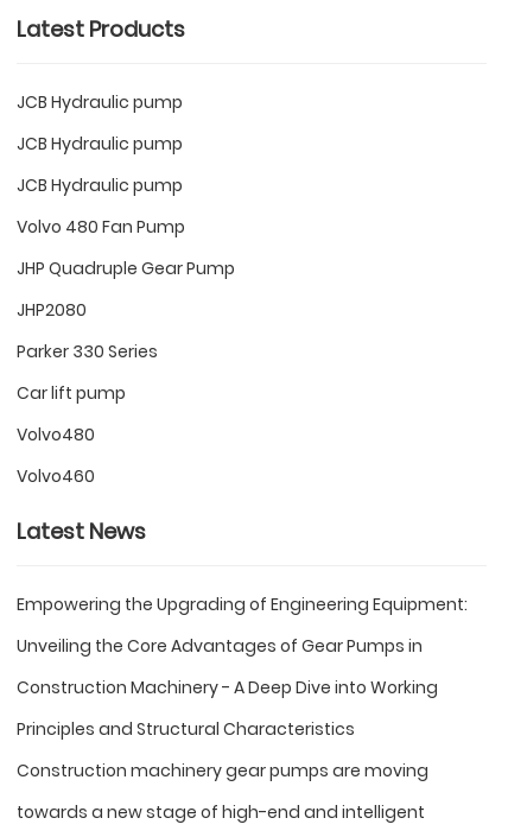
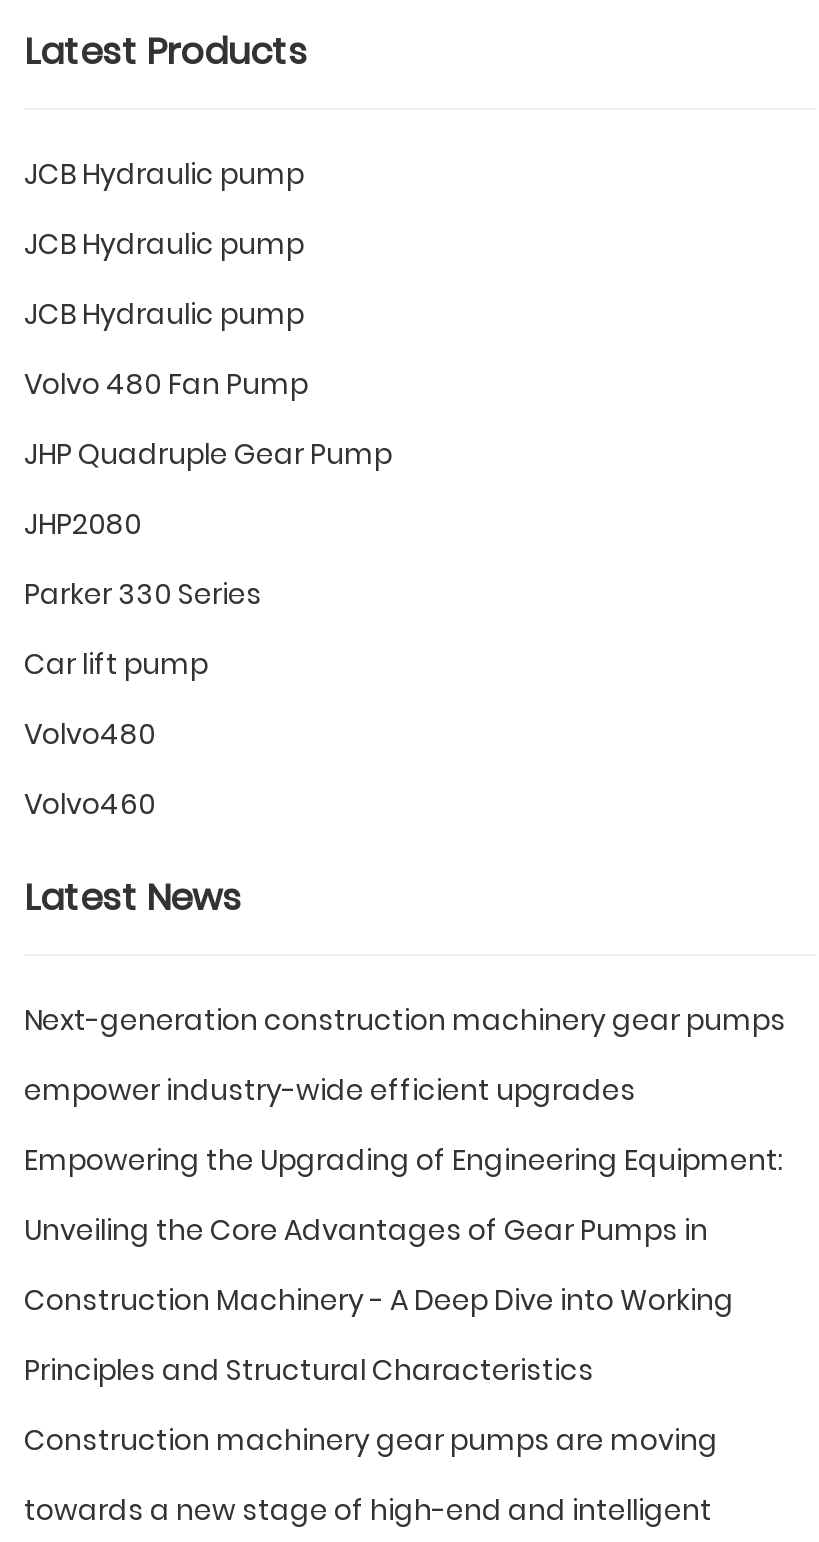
+ Next-generation construction machinery gear pumps
+ empower industry-wide efficient upgrades
